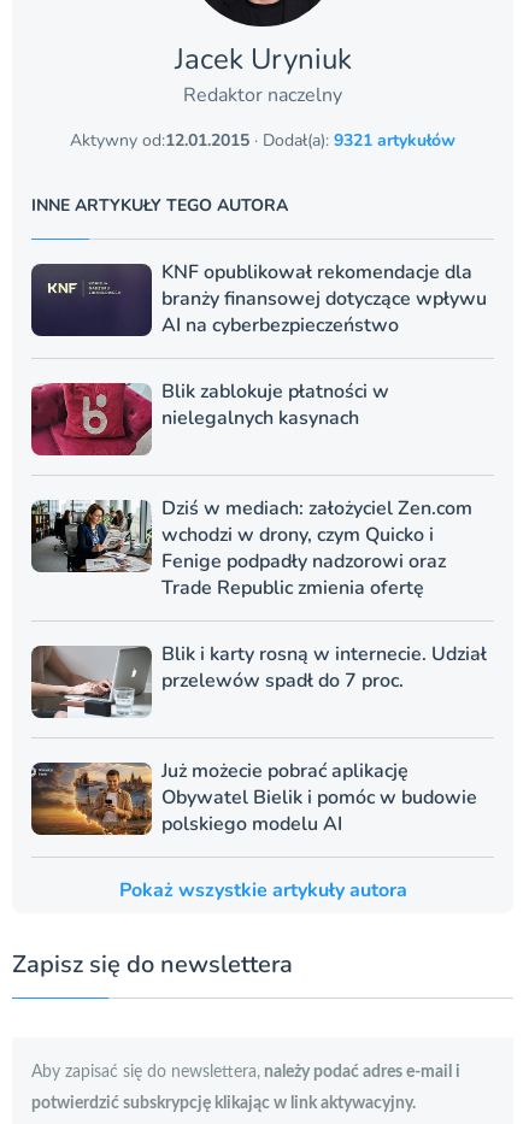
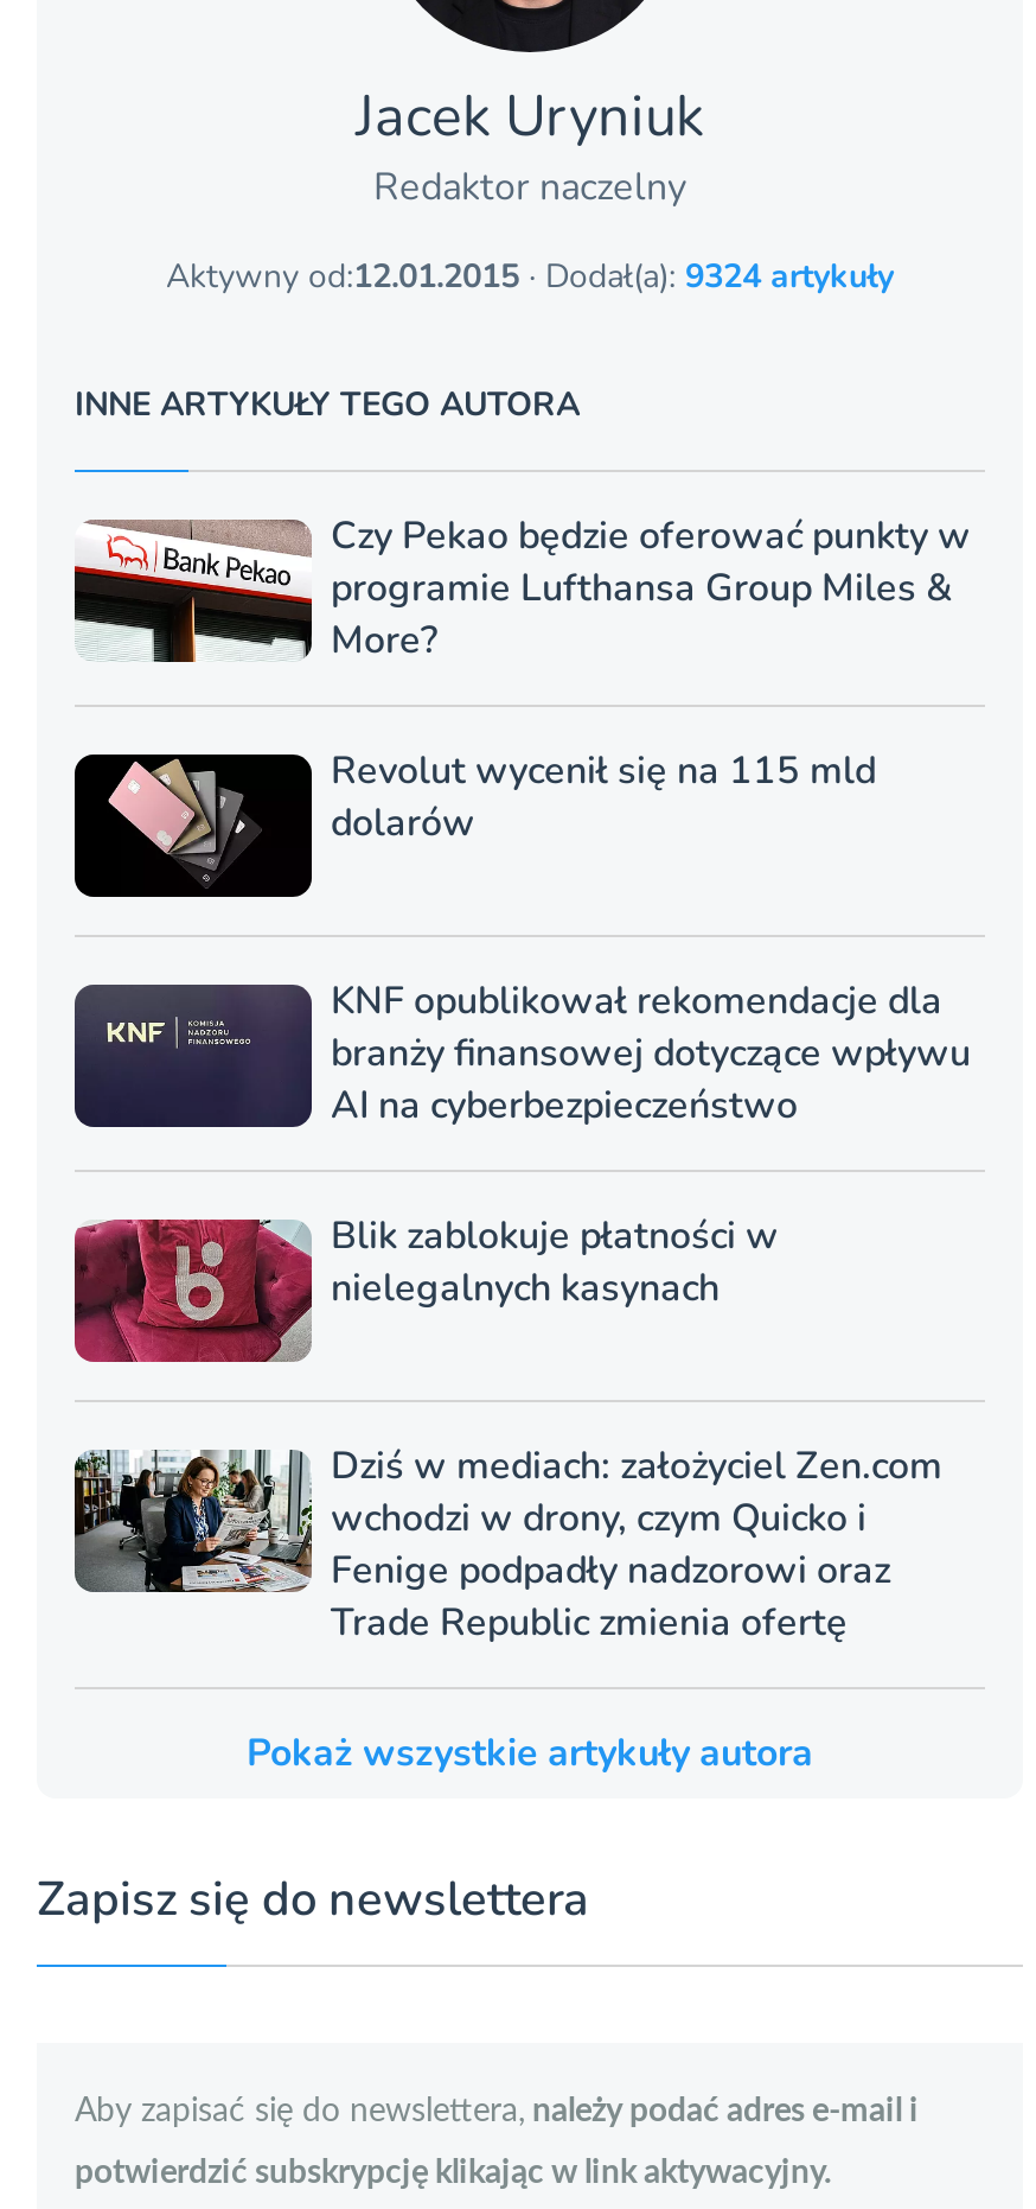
- Aktywny od:12.01.2015 · Dodał(a): 9321 artykułów
+ Aktywny od:12.01.2015 · Dodał(a): 9324 artykuły

+ [image]
+ Czy Pekao będzie oferować punkty w
+ programie Lufthansa Group Miles &
+ More?
+ Revolut wycenił się na 115 mld
+ dolarów

+ [image]

moved down: [image] | KNF opublikował rekomendacje dla | branży finansowej dotyczące wpływu | ... | Fenige podpadły nadzorowi oraz | Trade Republic zmienia ofertę

- [image]
- Blik i karty rosną w internecie. Udział
- przelewów spadł do 7 proc.
- Już możecie pobrać aplikację
- Obywatel Bielik i pomóc w budowie
- polskiego modelu AI

- [image]
